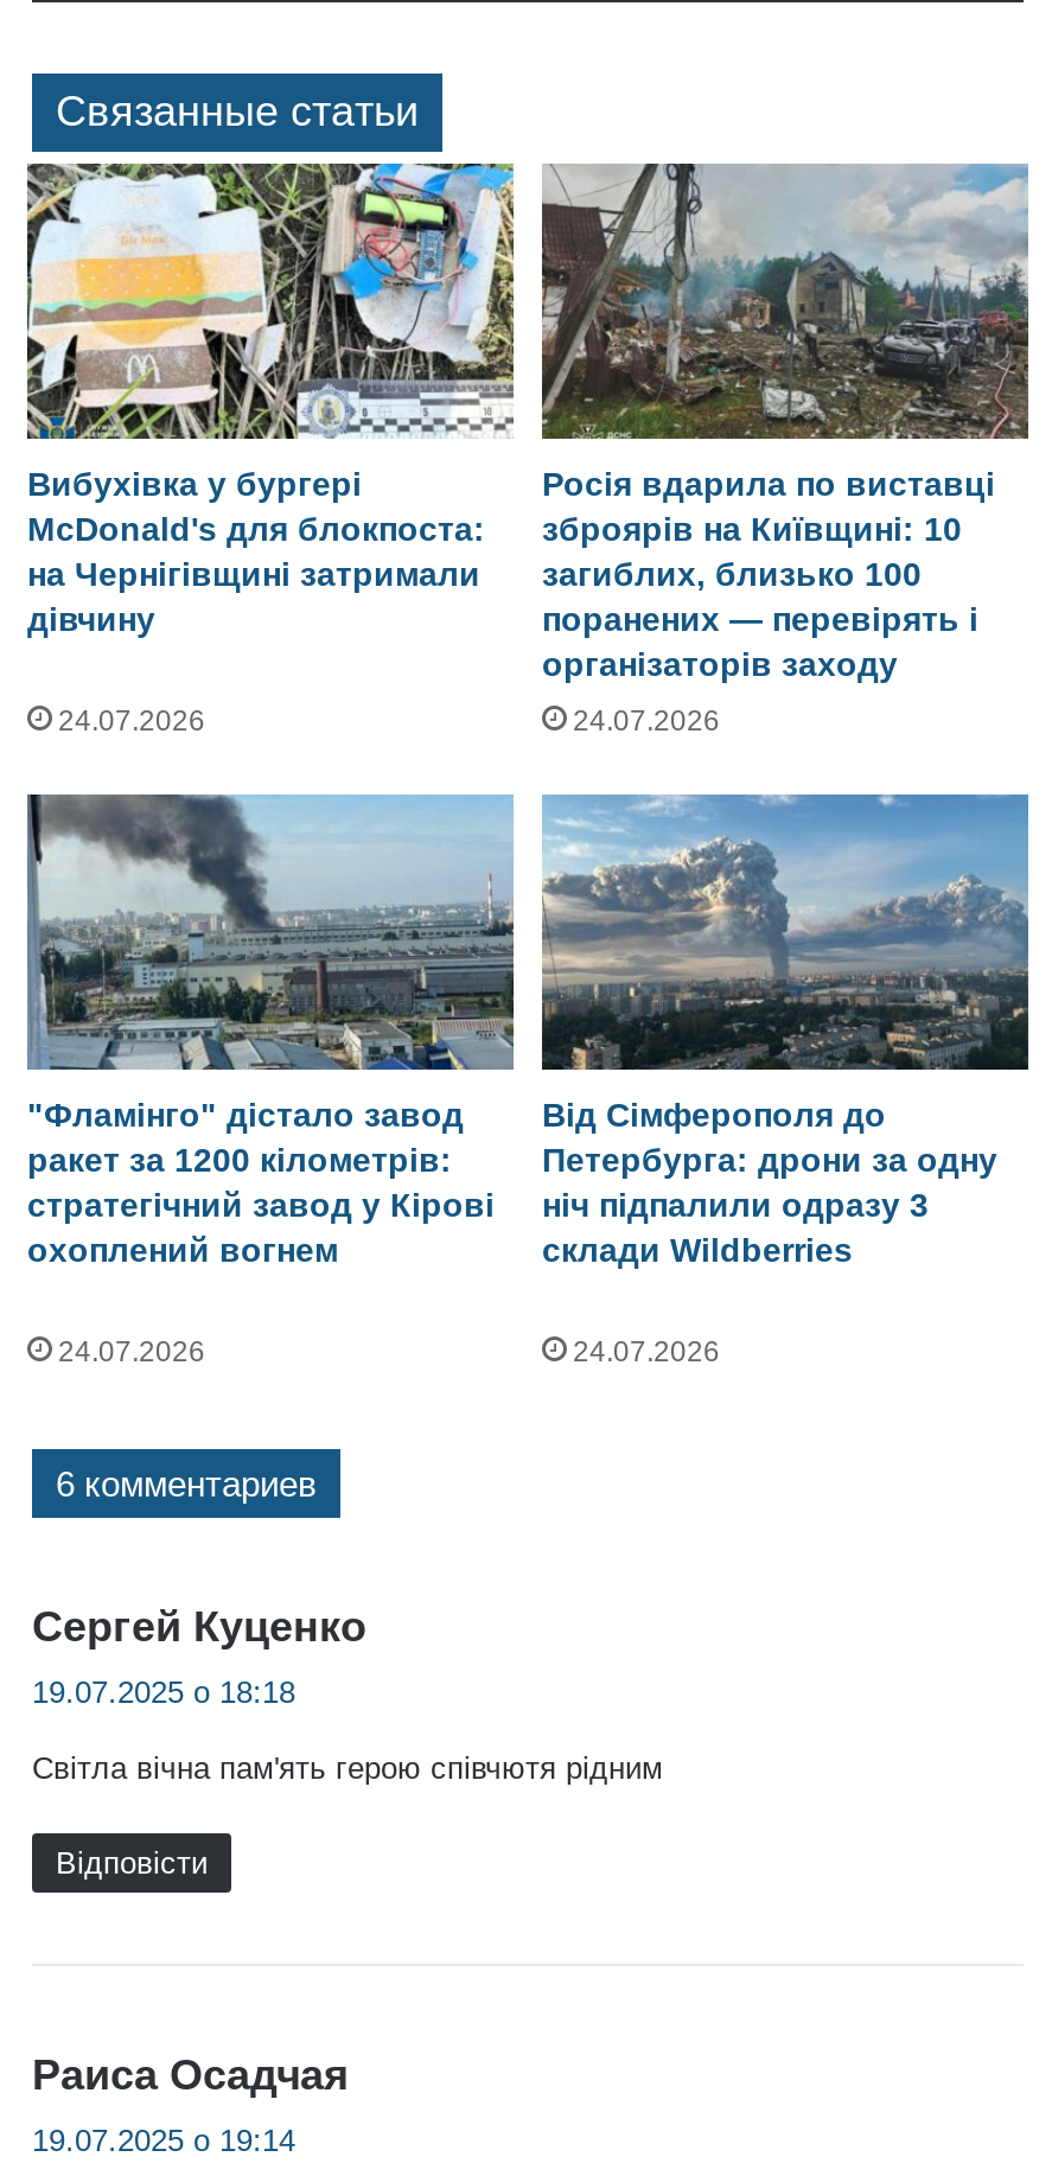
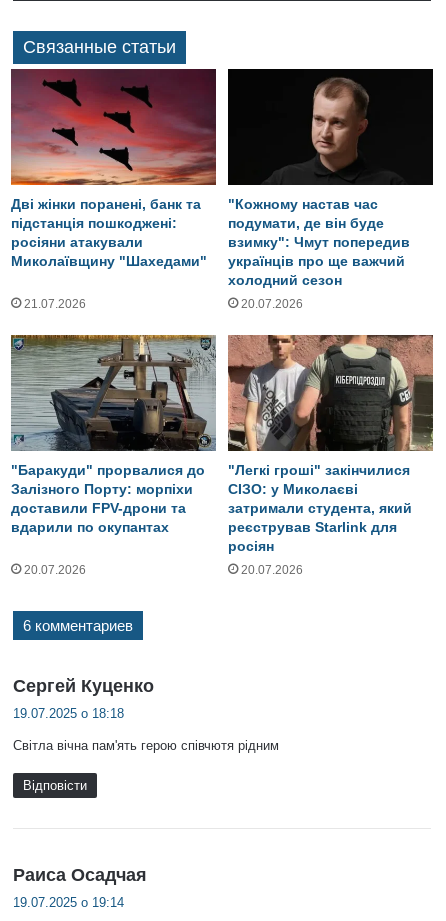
- [image]
- Вибухівка у бургері
- McDonald's для блокпоста:
- на Чернігівщині затримали
- дівчину
+ [image]
+ Дві жінки поранені, банк та
+ підстанція пошкоджені:
+ росіяни атакували
+ Миколаївщину "Шахедами"

- [image]
- Росія вдарила по виставці
- зброярів на Київщині: 10
- загиблих, близько 100
- поранених — перевірять і
- організаторів заходу
+ [image]
+ "Кожному настав час
+ подумати, де він буде
+ взимку": Чмут попередив
+ українців про ще важчий
+ холодний сезон

- 24.07.2026
+ 21.07.2026

- 24.07.2026
+ 20.07.2026

- [image]
- "Фламінго" дістало завод
- ракет за 1200 кілометрів:
- стратегічний завод у Кірові
- охоплений вогнем
+ [image]
+ "Баракуди" прорвалися до
+ Залізного Порту: морпіхи
+ доставили FPV-дрони та
+ вдарили по окупантах

- [image]
- Від Сімферополя до
- Петербурга: дрони за одну
- ніч підпалили одразу 3
- склади Wildberries
+ [image]
+ "Легкі гроші" закінчилися
+ СІЗО: у Миколаєві
+ затримали студента, який
+ реєстрував Starlink для
+ росіян

- 24.07.2026
+ 20.07.2026

- 24.07.2026
+ 20.07.2026
